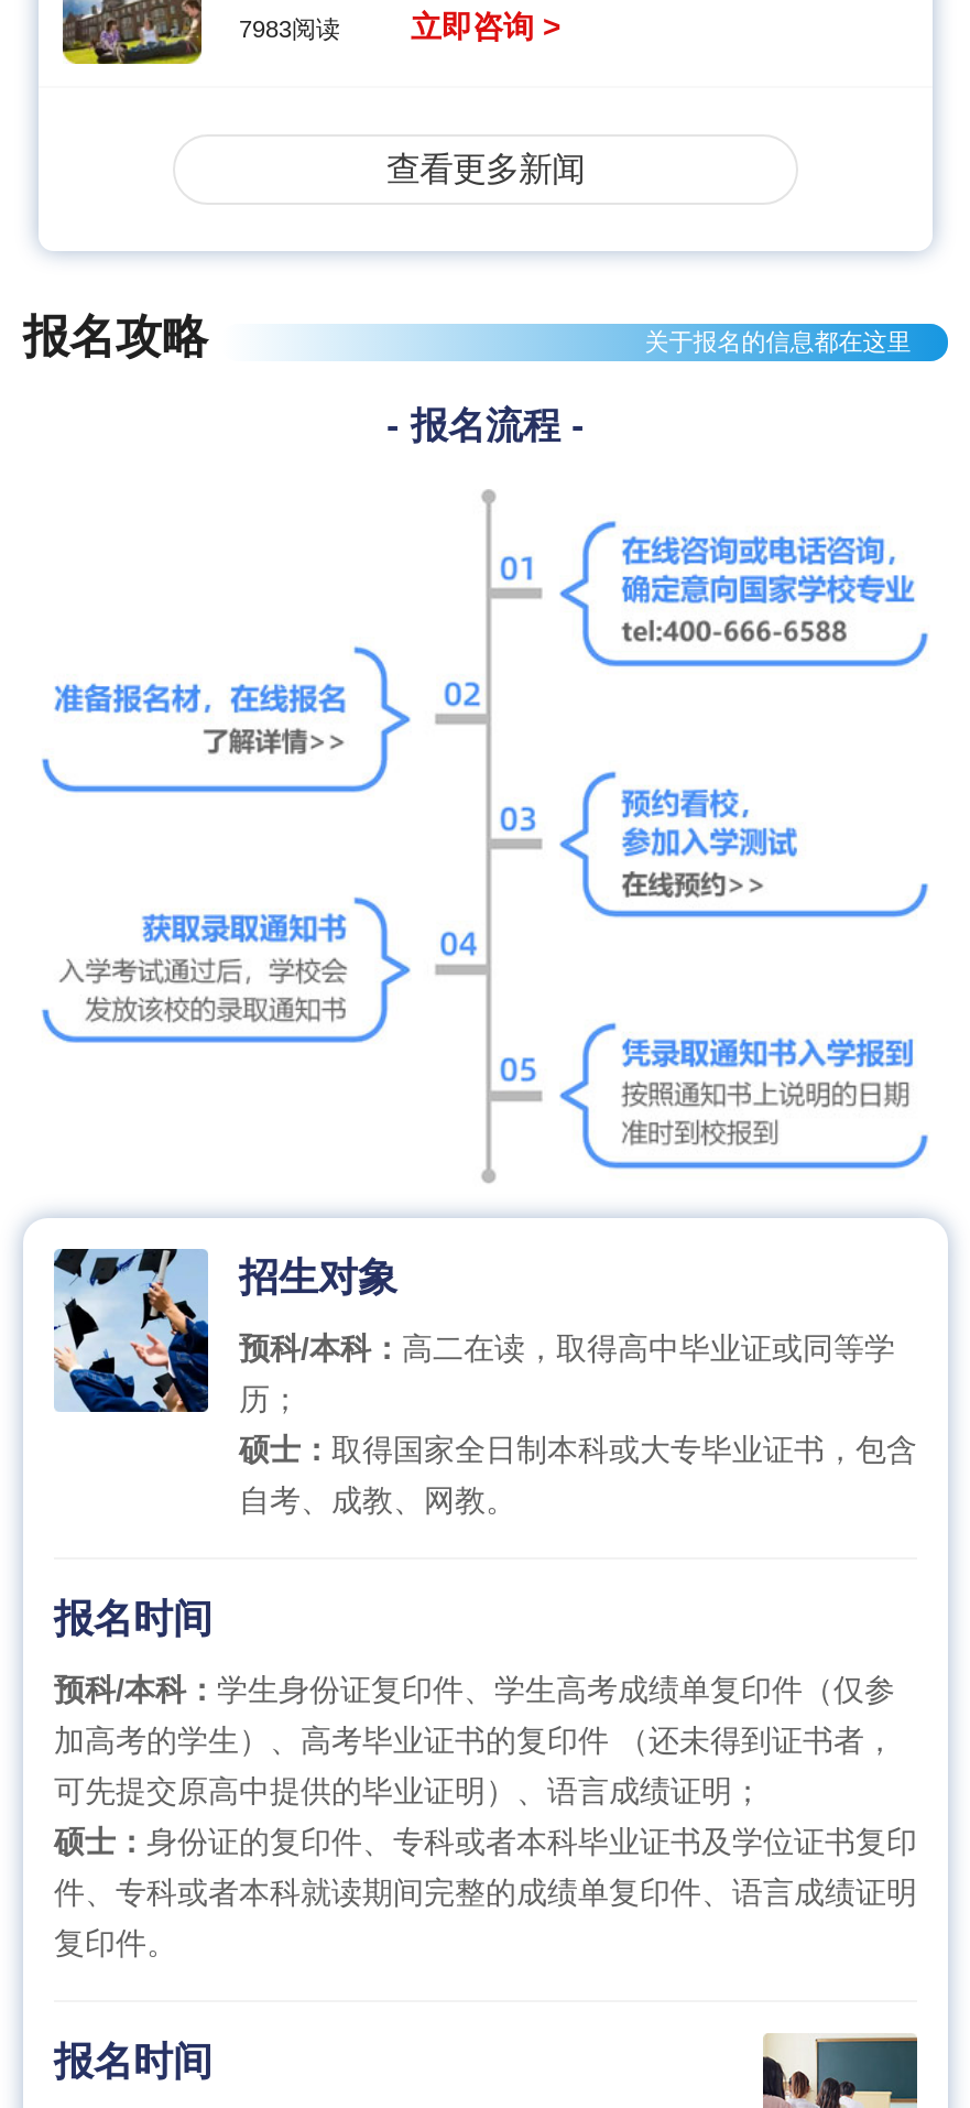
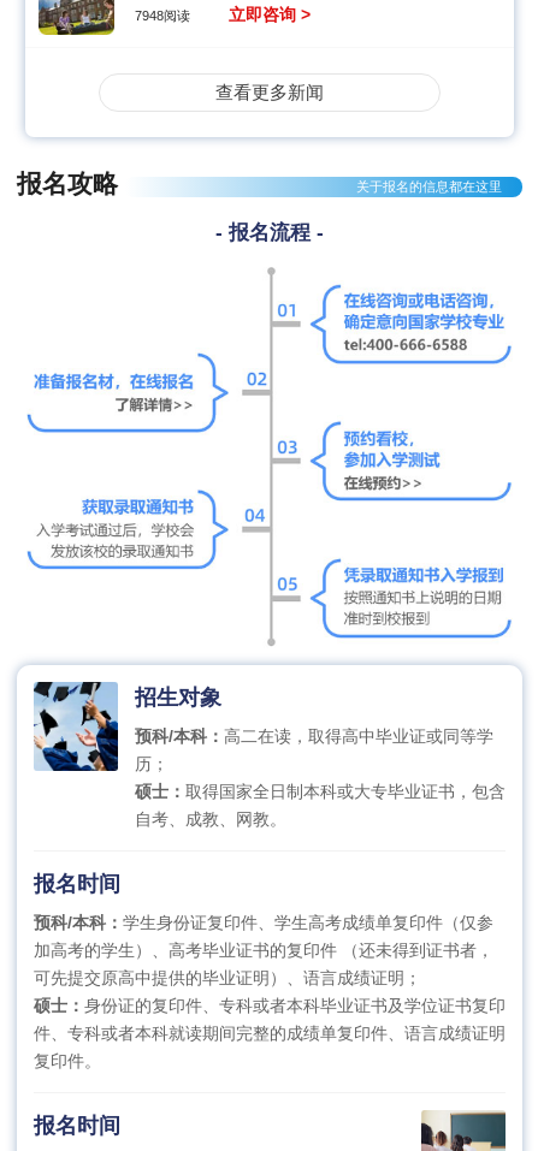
- 7983阅读
+ 7948阅读
